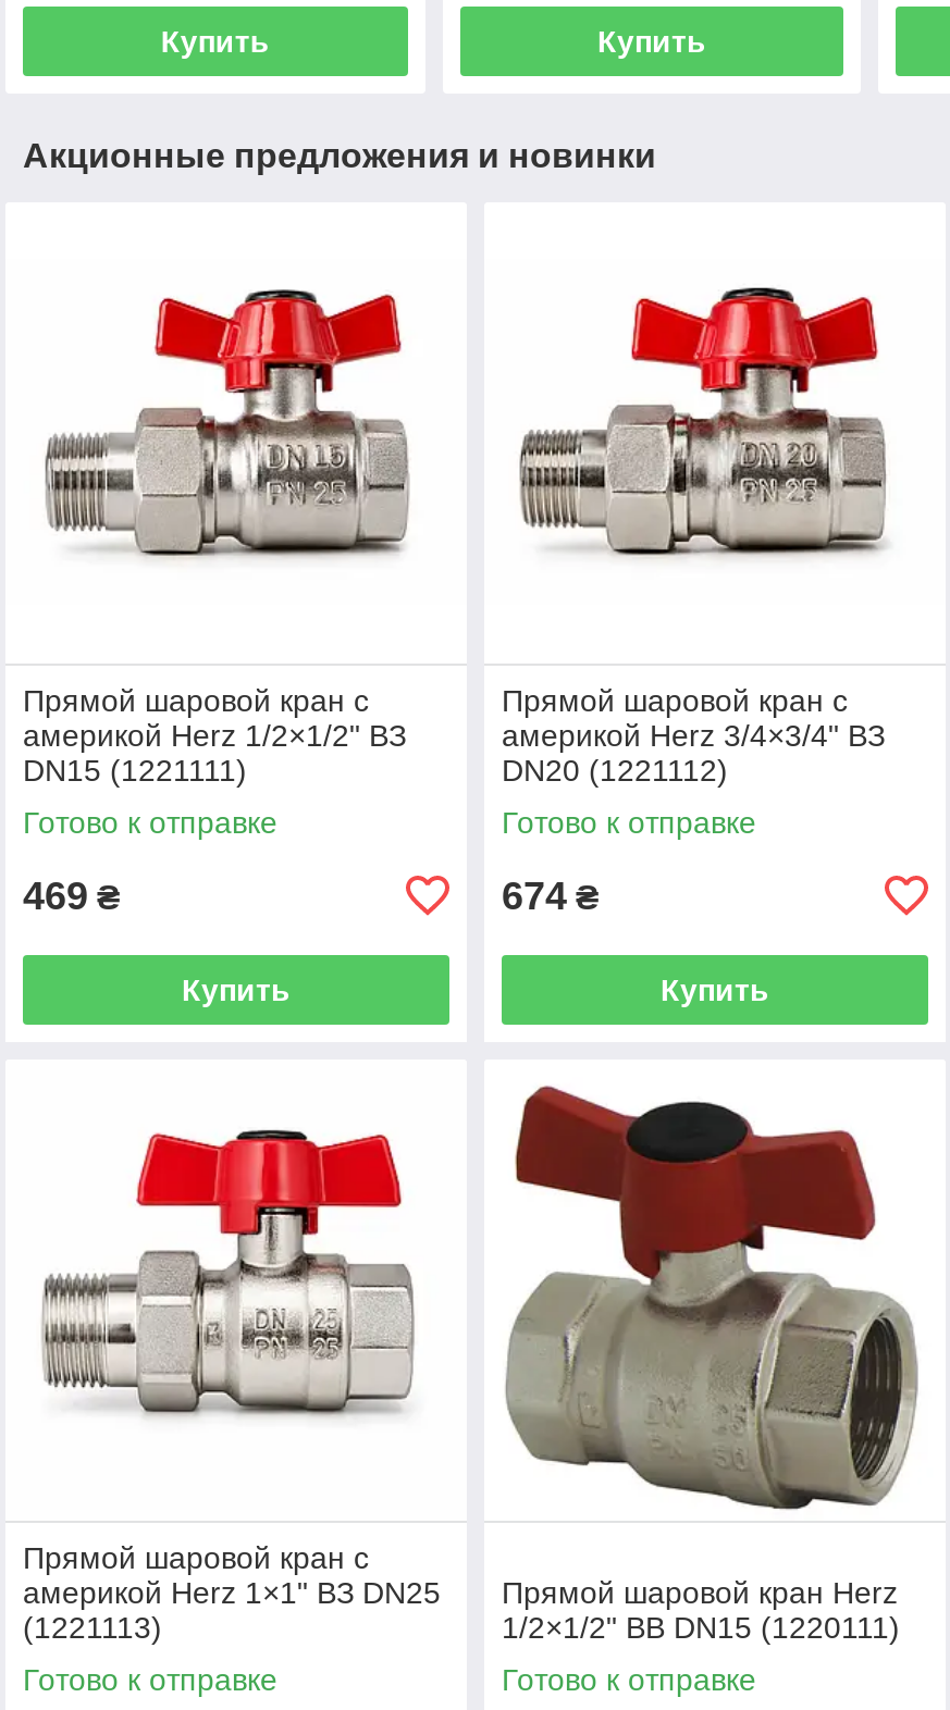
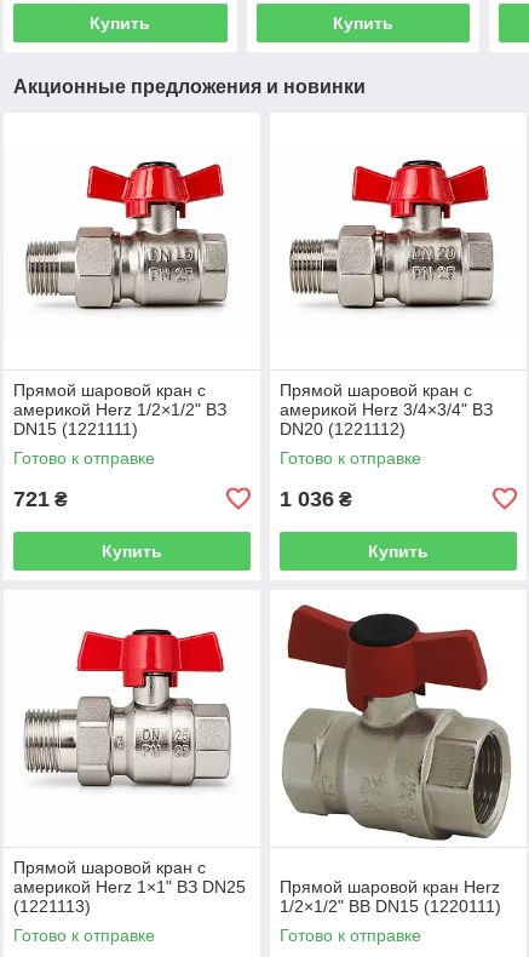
- 469 ₴
+ 721 ₴

- 674 ₴
+ 1 036 ₴
